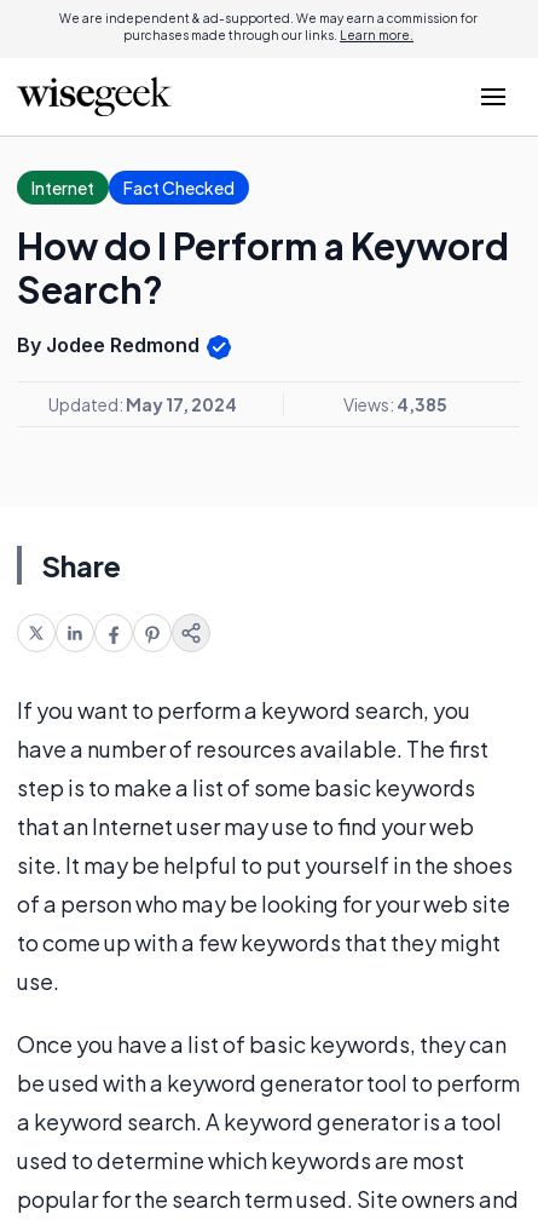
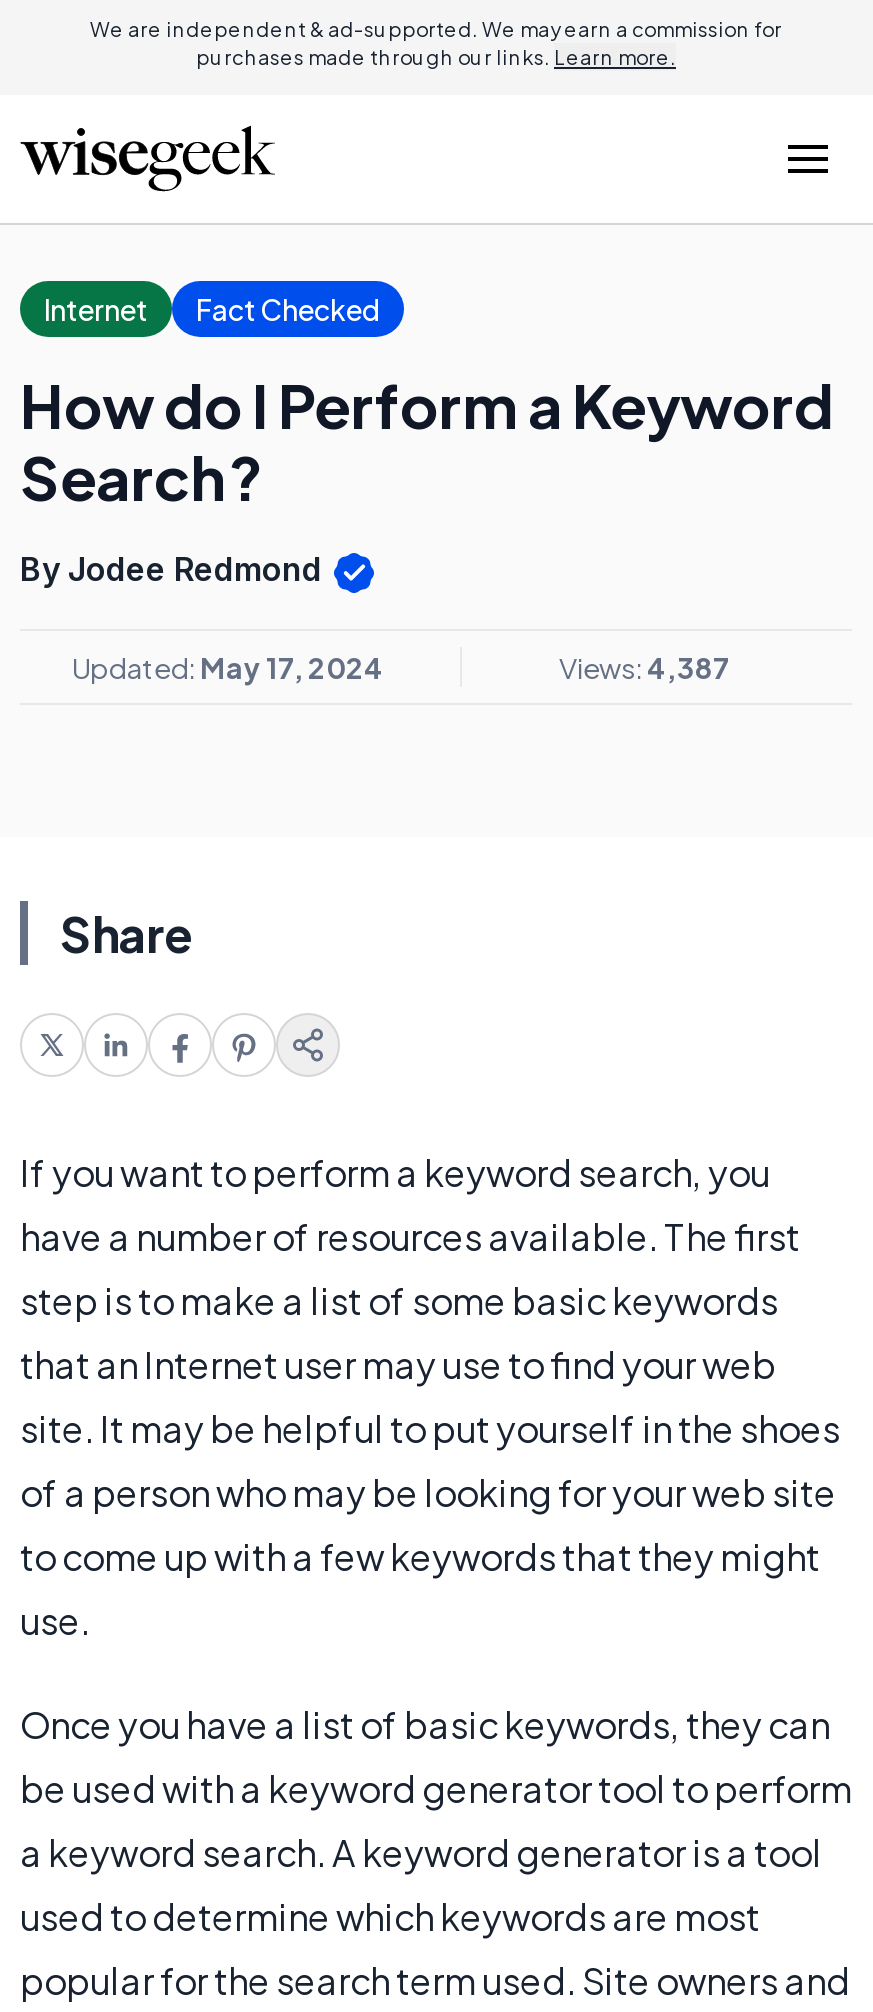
- Views: 4,385
+ Views: 4,387
